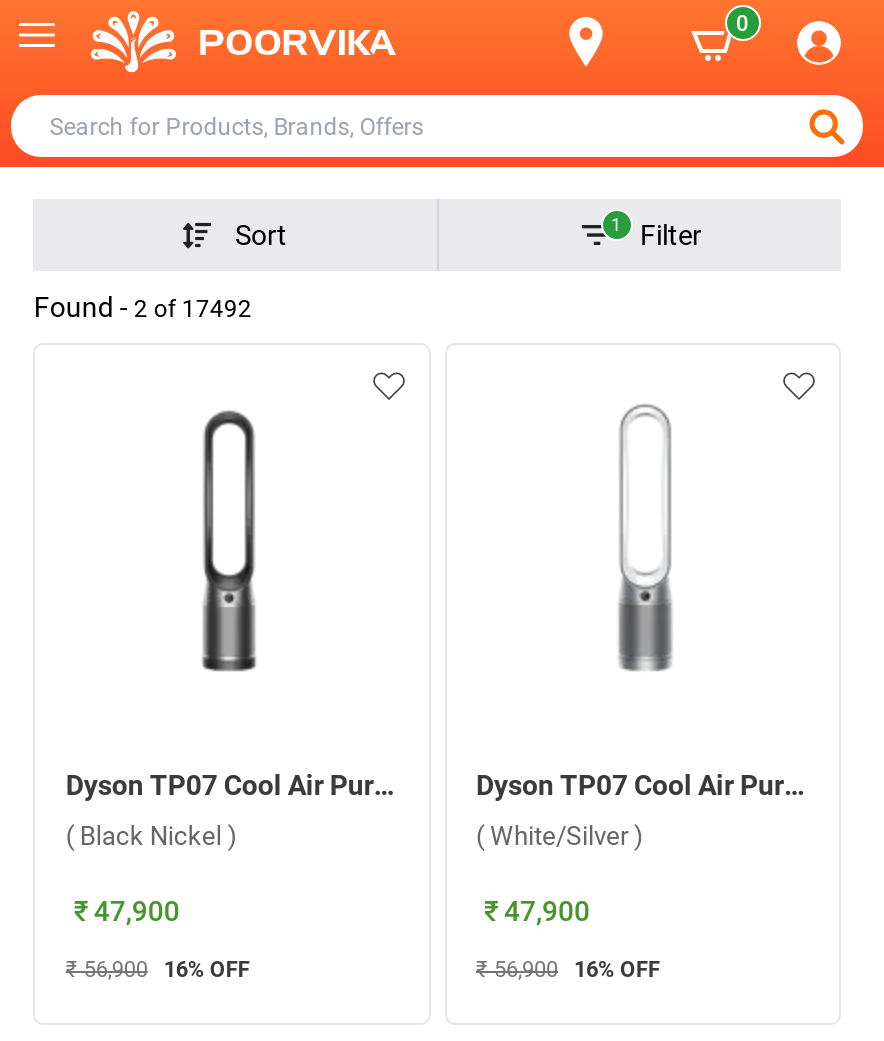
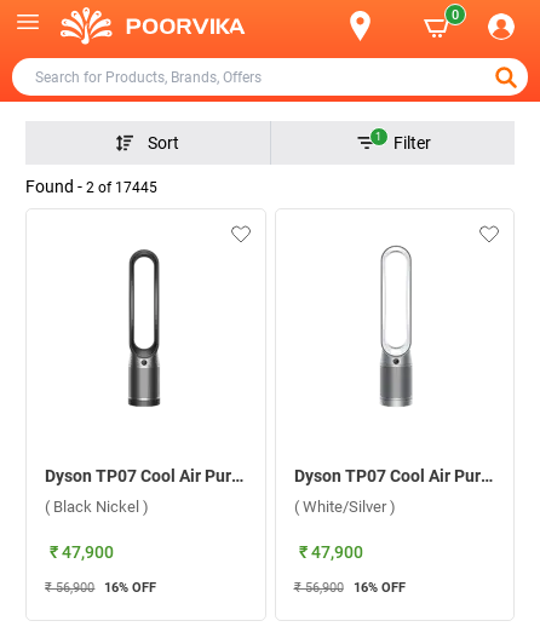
- Found - 2 of 17492
+ Found - 2 of 17445
